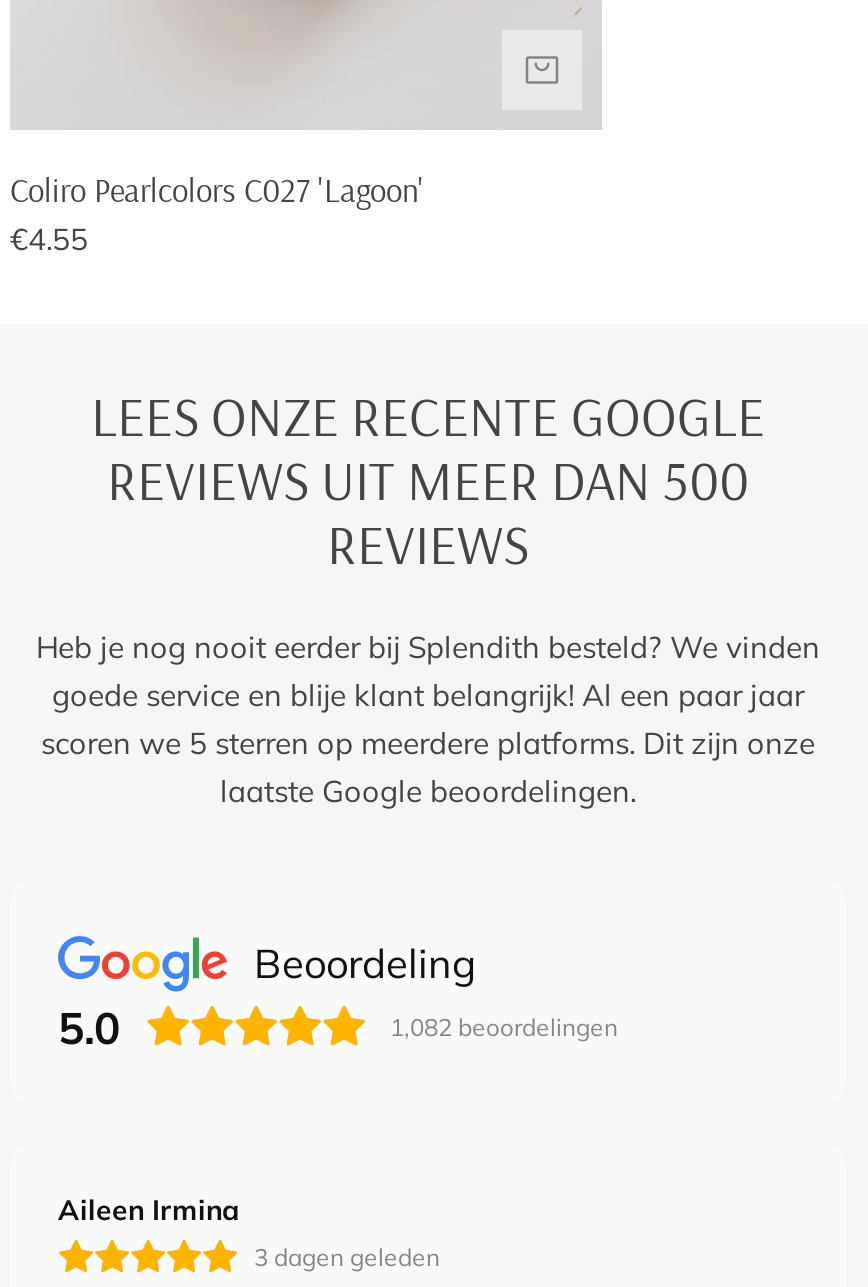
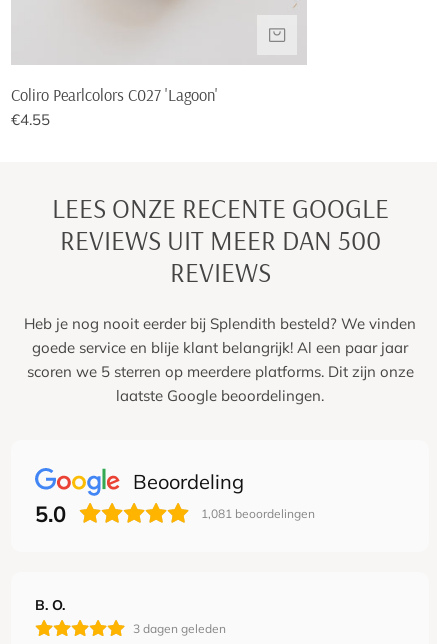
- 1,082 beoordelingen
+ 1,081 beoordelingen

- Aileen Irmina
+ B. O.
